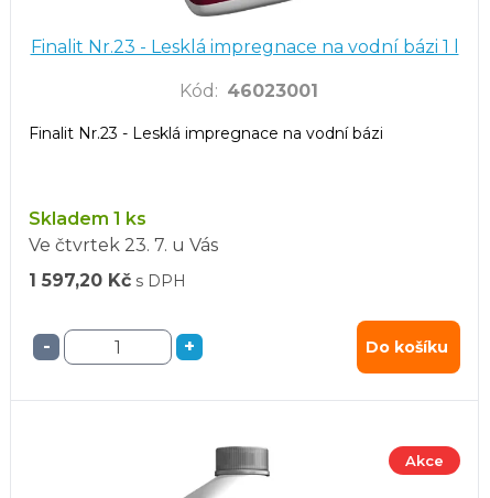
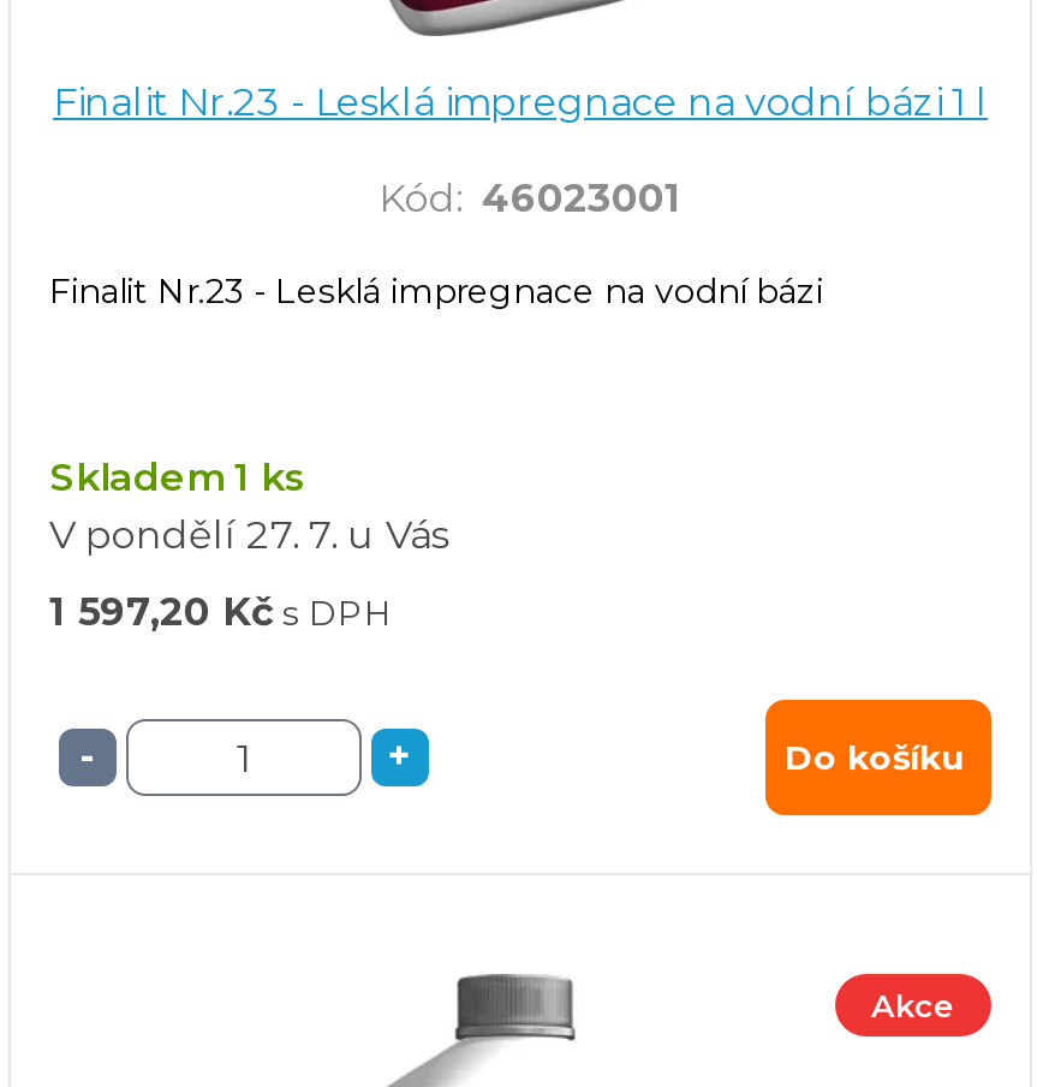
- Ve čtvrtek 23. 7. u Vás
+ V pondělí 27. 7. u Vás
